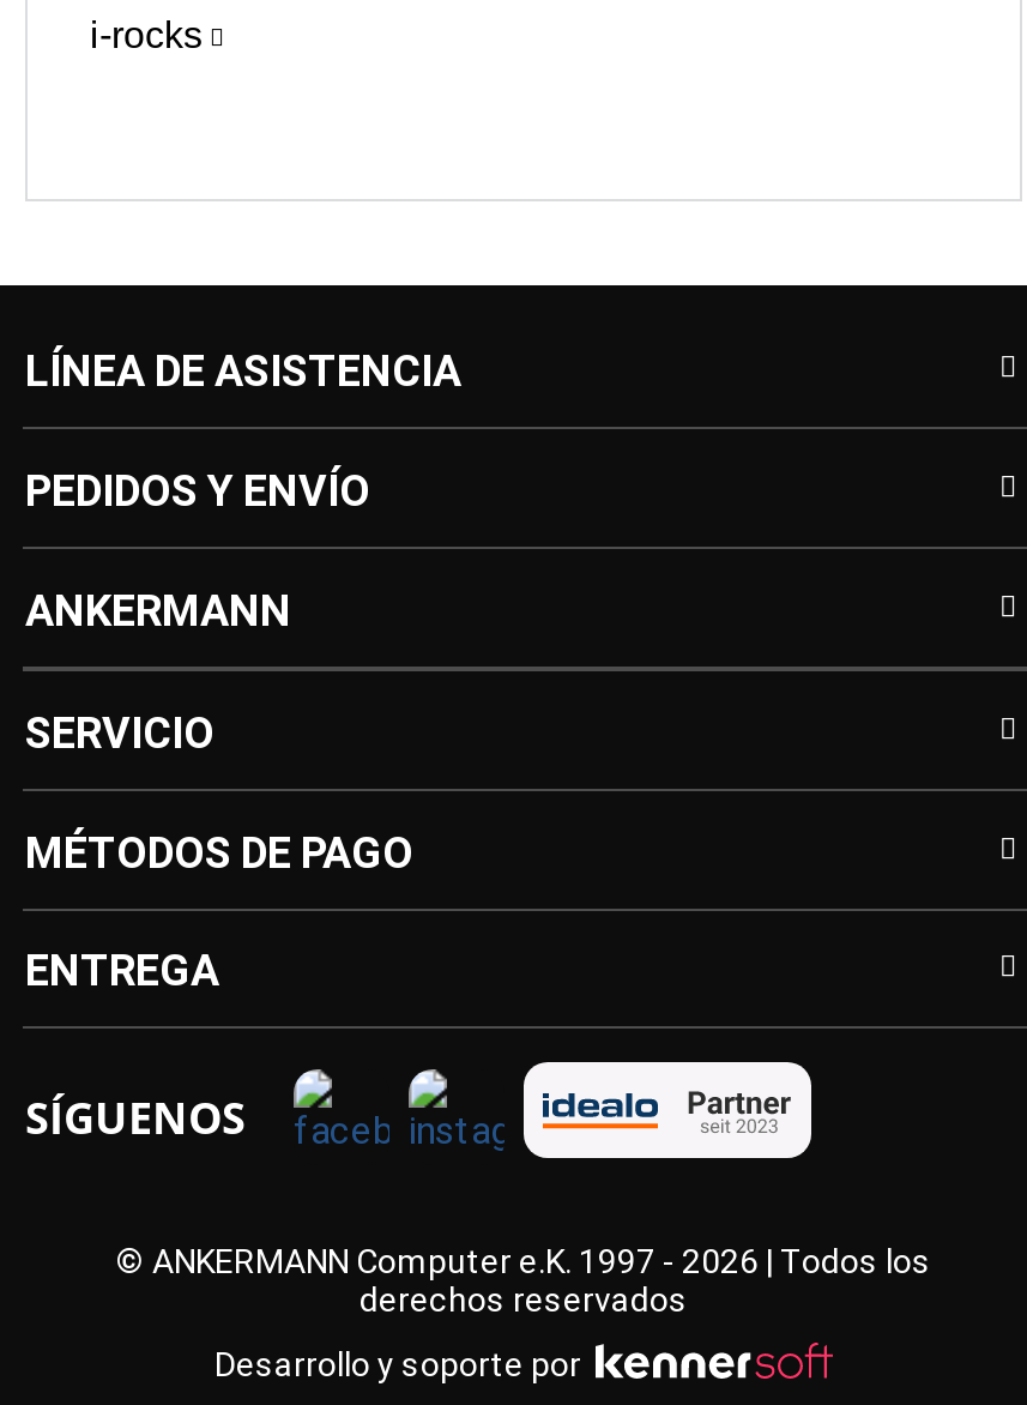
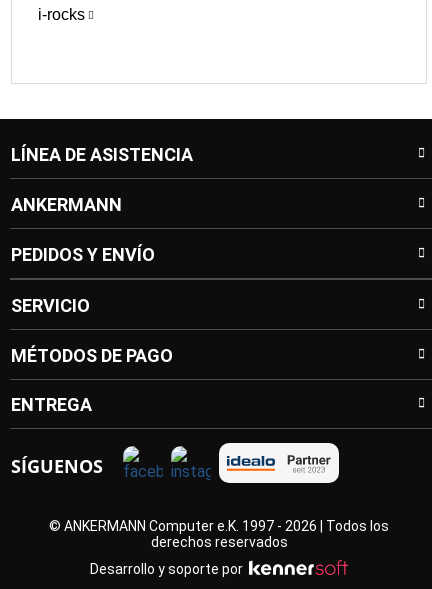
moved down: PEDIDOS Y ENVÍO

moved up: ANKERMANN
